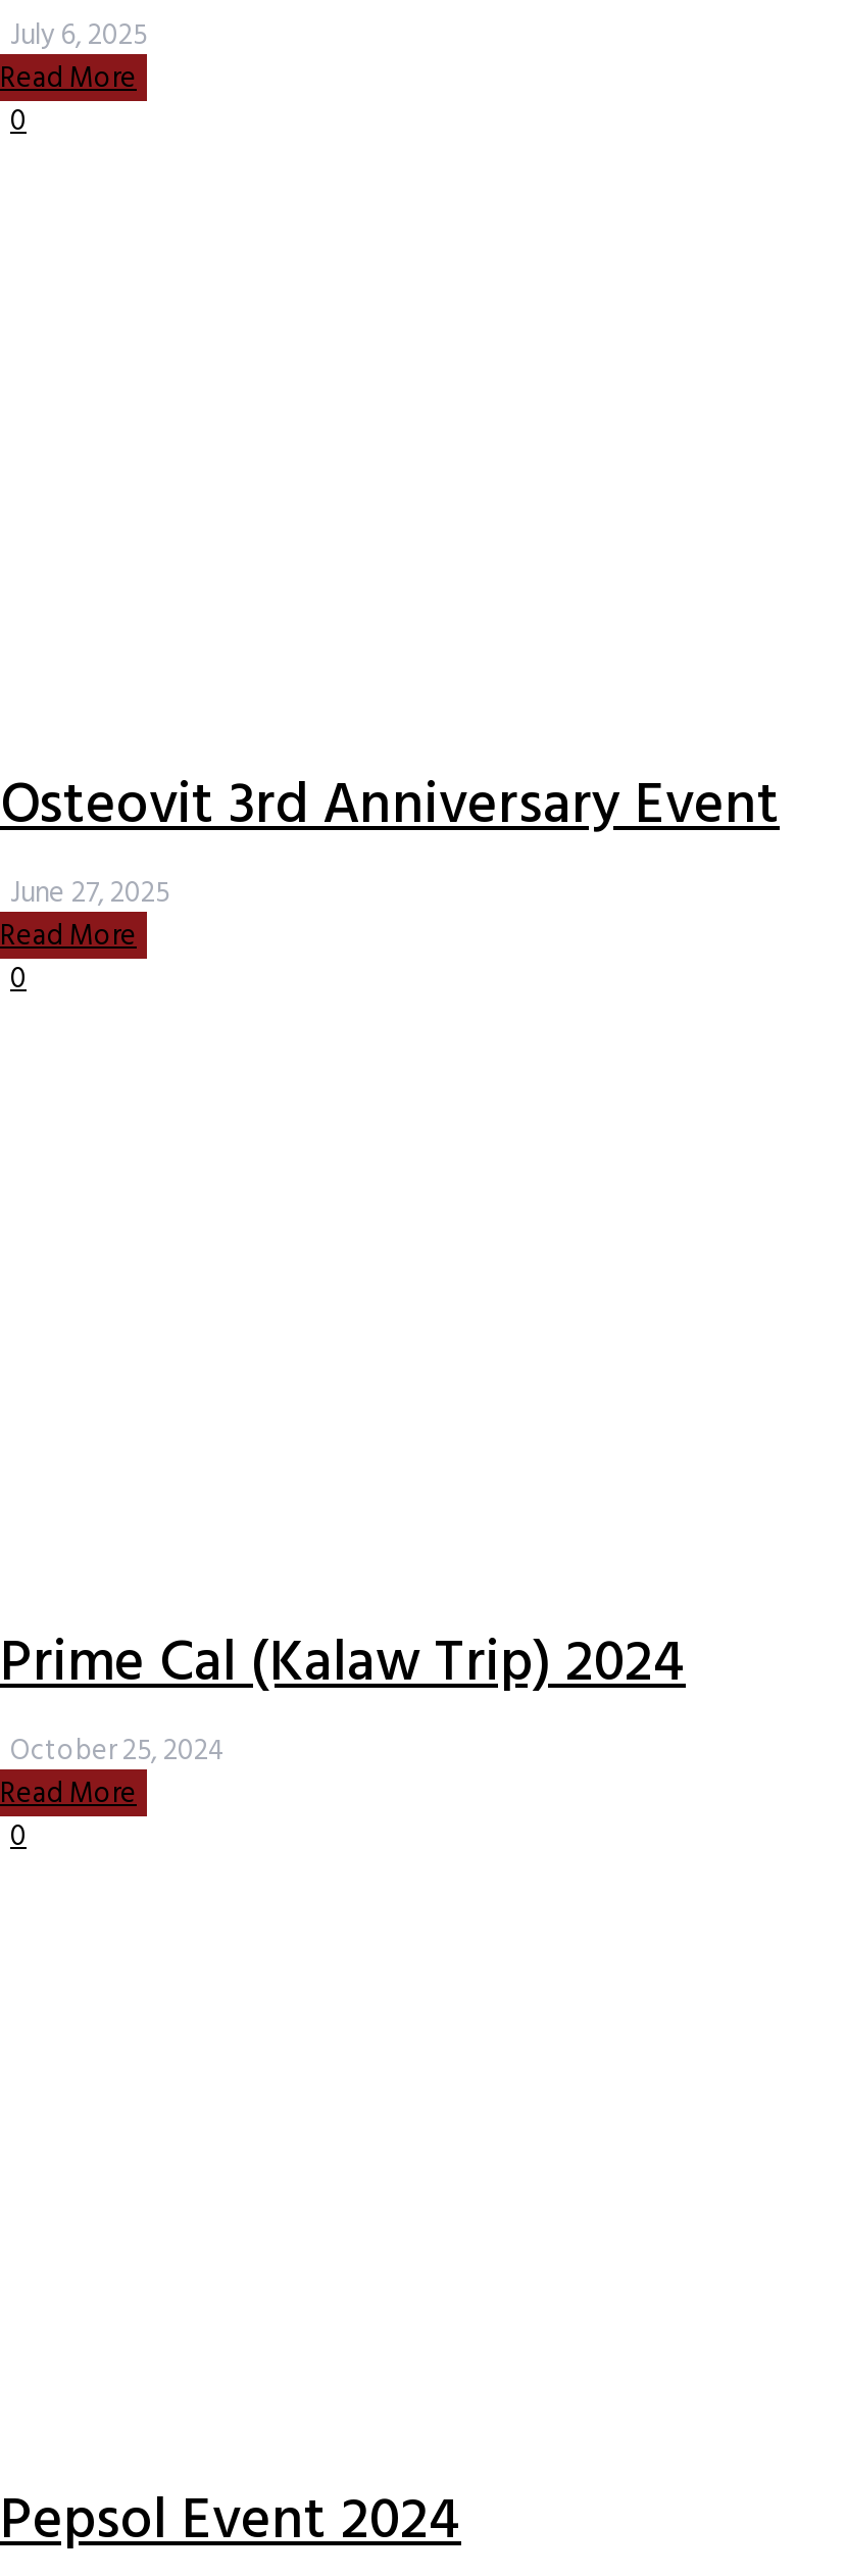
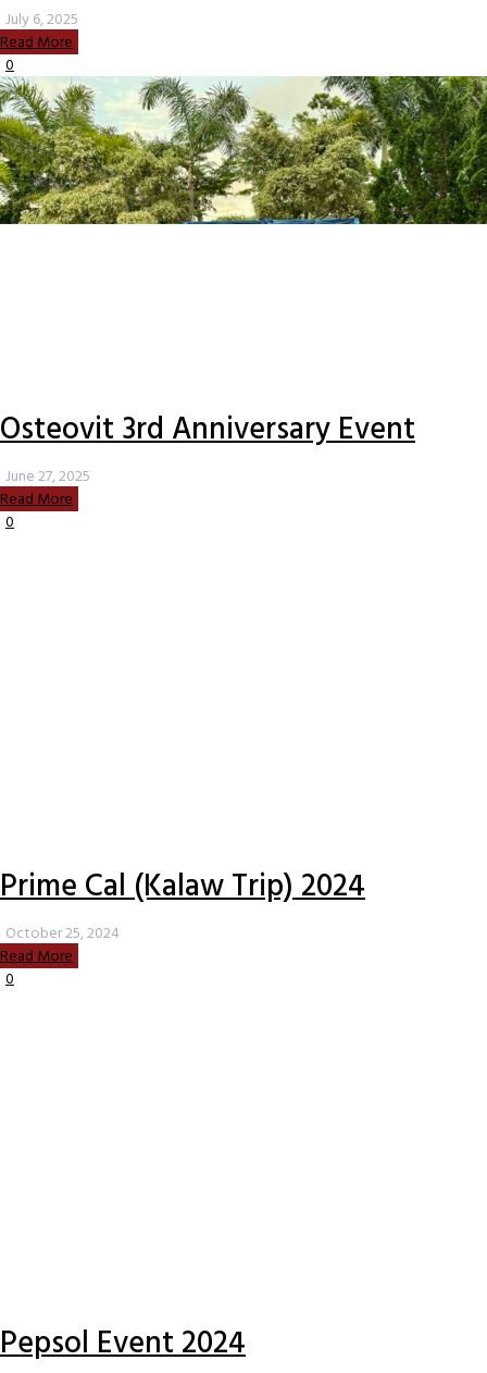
+ [image]
